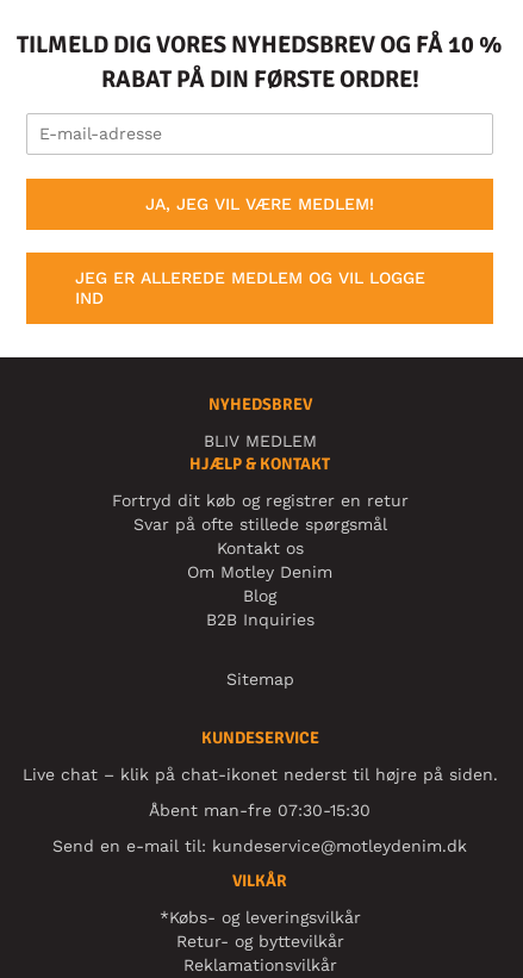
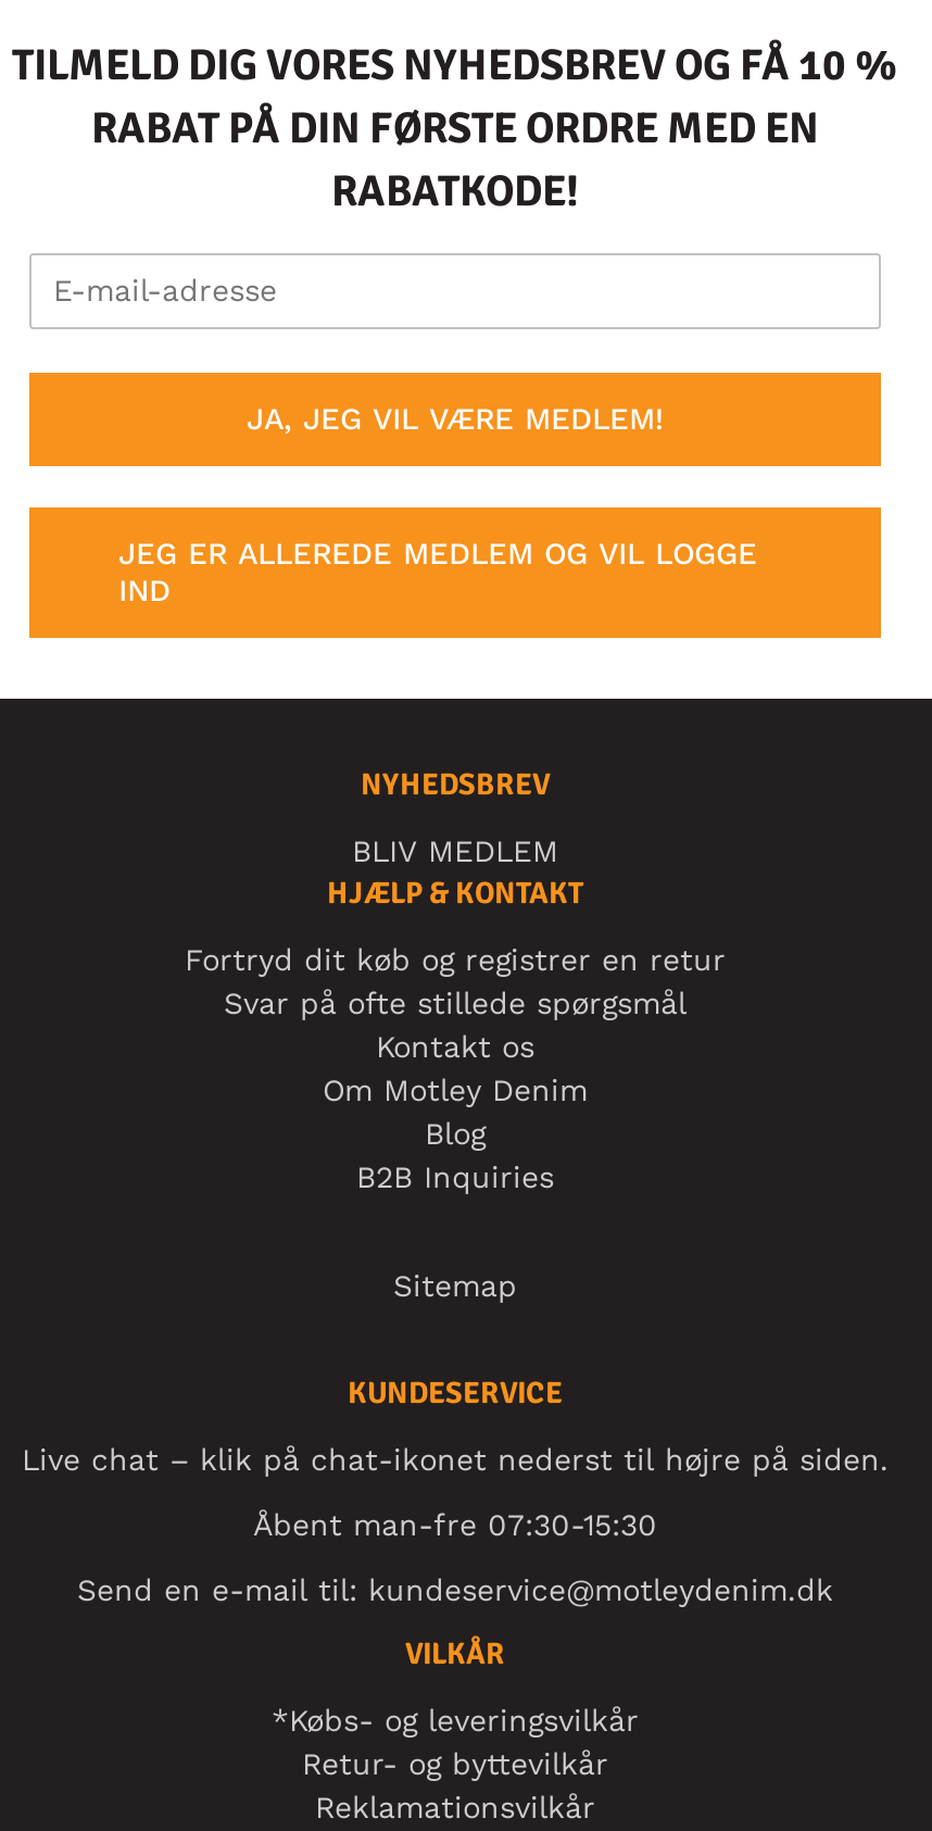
- RABAT PÅ DIN FØRSTE ORDRE!
+ RABAT PÅ DIN FØRSTE ORDRE MED EN
+ RABATKODE!
